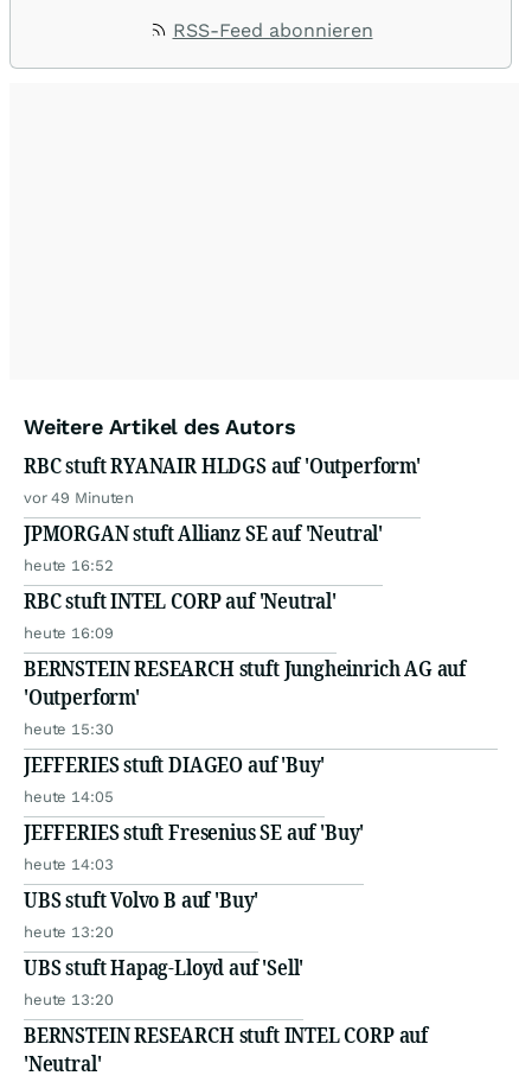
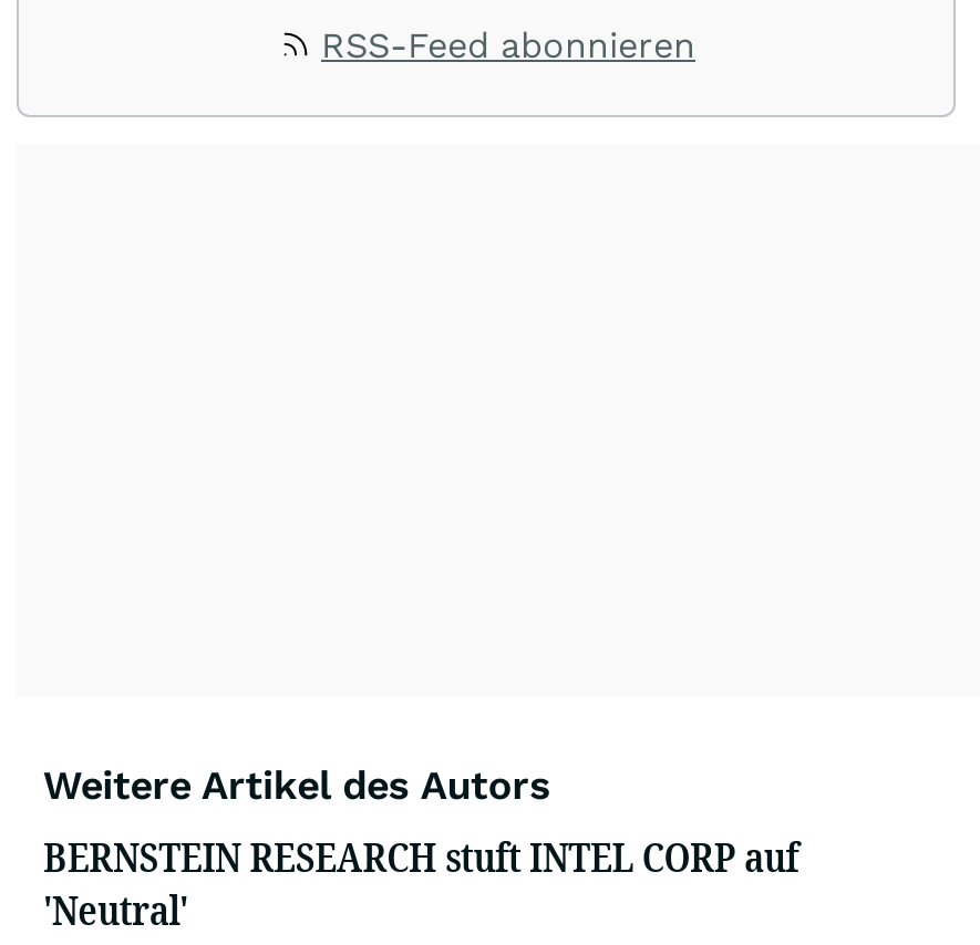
- RBC stuft RYANAIR HLDGS auf 'Outperform'
- vor 49 Minuten
- JPMORGAN stuft Allianz SE auf 'Neutral'
- heute 16:52
- RBC stuft INTEL CORP auf 'Neutral'
- heute 16:09
- BERNSTEIN RESEARCH stuft Jungheinrich AG auf
- 'Outperform'
- heute 15:30
- JEFFERIES stuft DIAGEO auf 'Buy'
- heute 14:05
- JEFFERIES stuft Fresenius SE auf 'Buy'
- heute 14:03
- UBS stuft Volvo B auf 'Buy'
- heute 13:20
- UBS stuft Hapag-Lloyd auf 'Sell'
- heute 13:20
